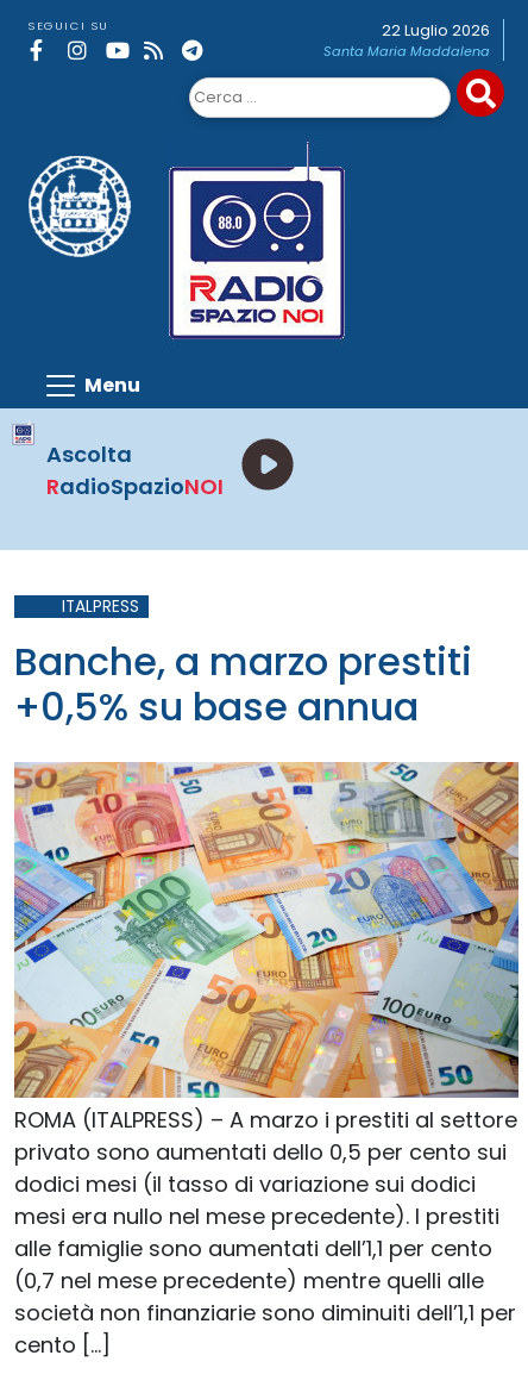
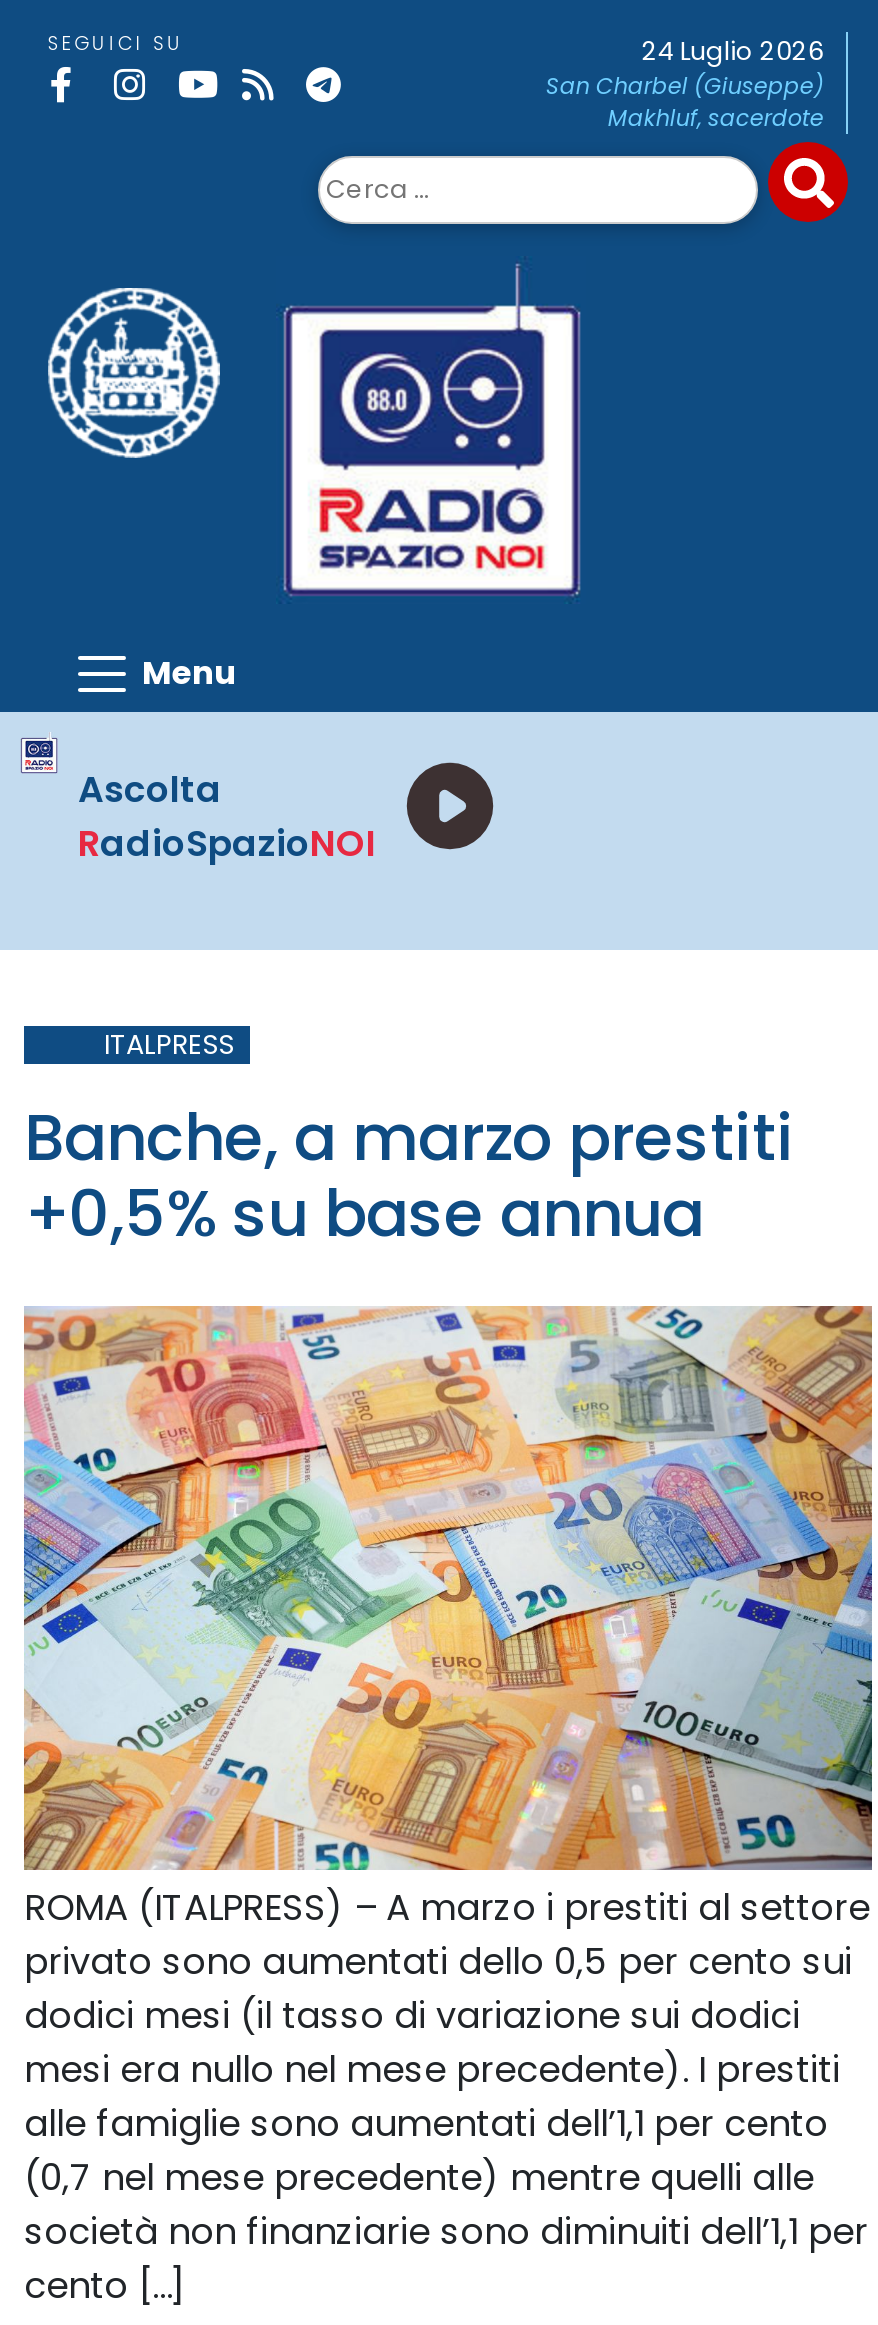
- 22 Luglio 2026
- Santa Maria Maddalena
+ 24 Luglio 2026
+ San Charbel (Giuseppe)
+ Makhluf, sacerdote
